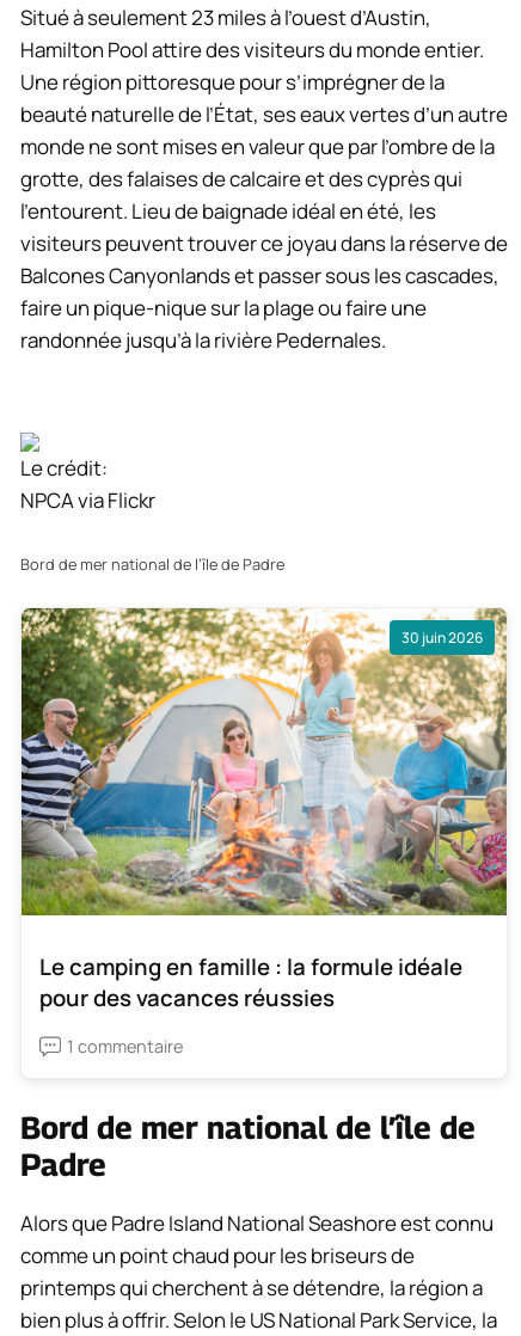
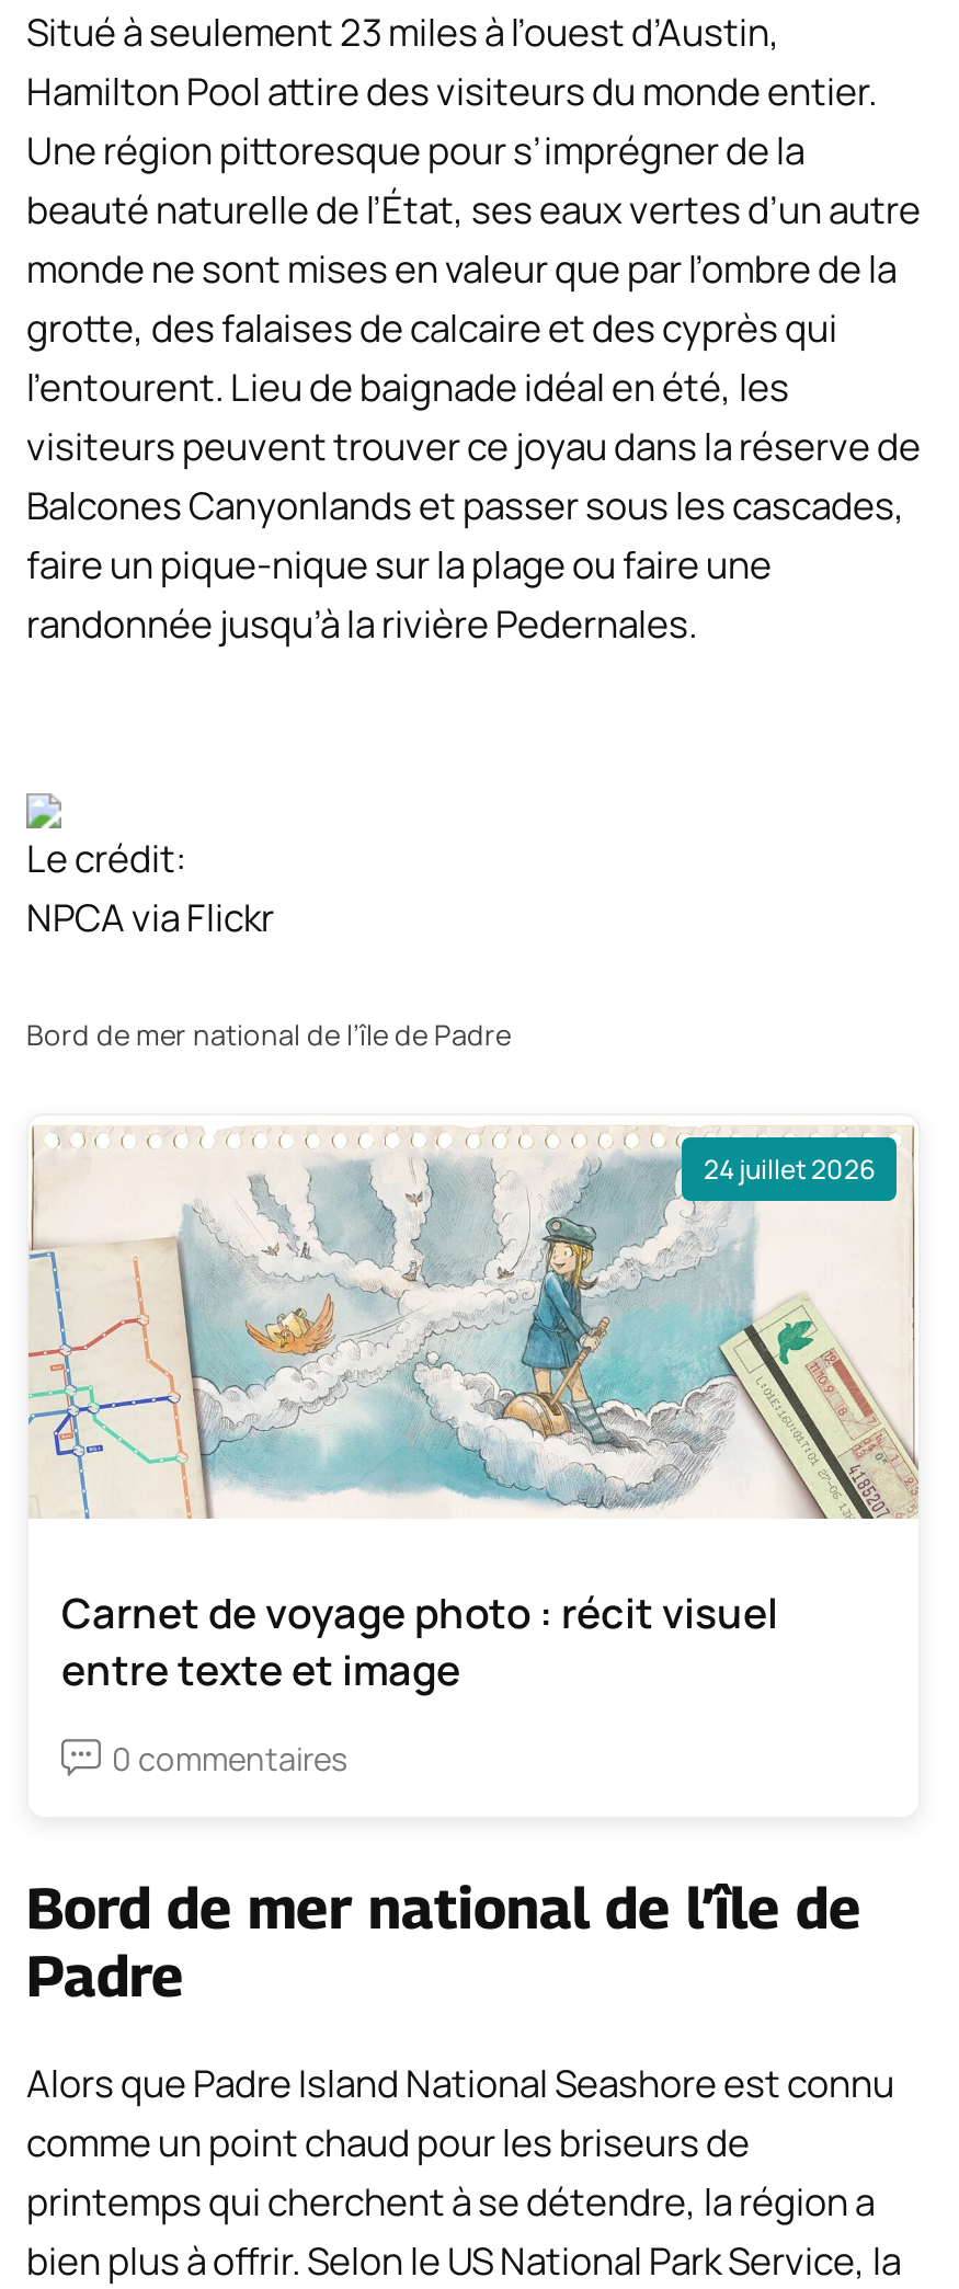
- [image]
- 30 juin 2026
+ [image]
+ 24 juillet 2026

- Le camping en famille : la formule idéale
- pour des vacances réussies
+ Carnet de voyage photo : récit visuel
+ entre texte et image

- 1 commentaire
+ 0 commentaires
